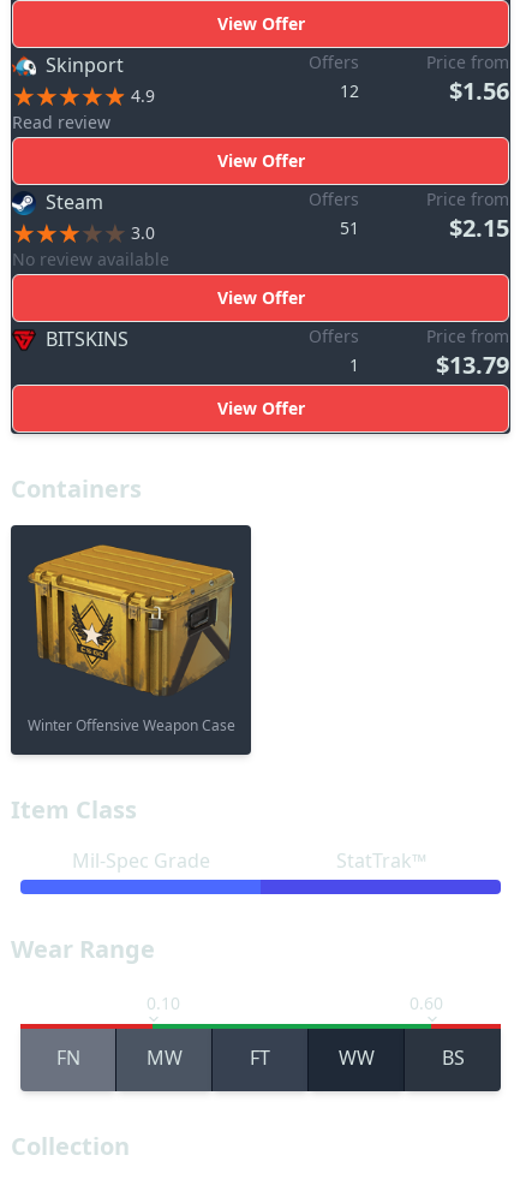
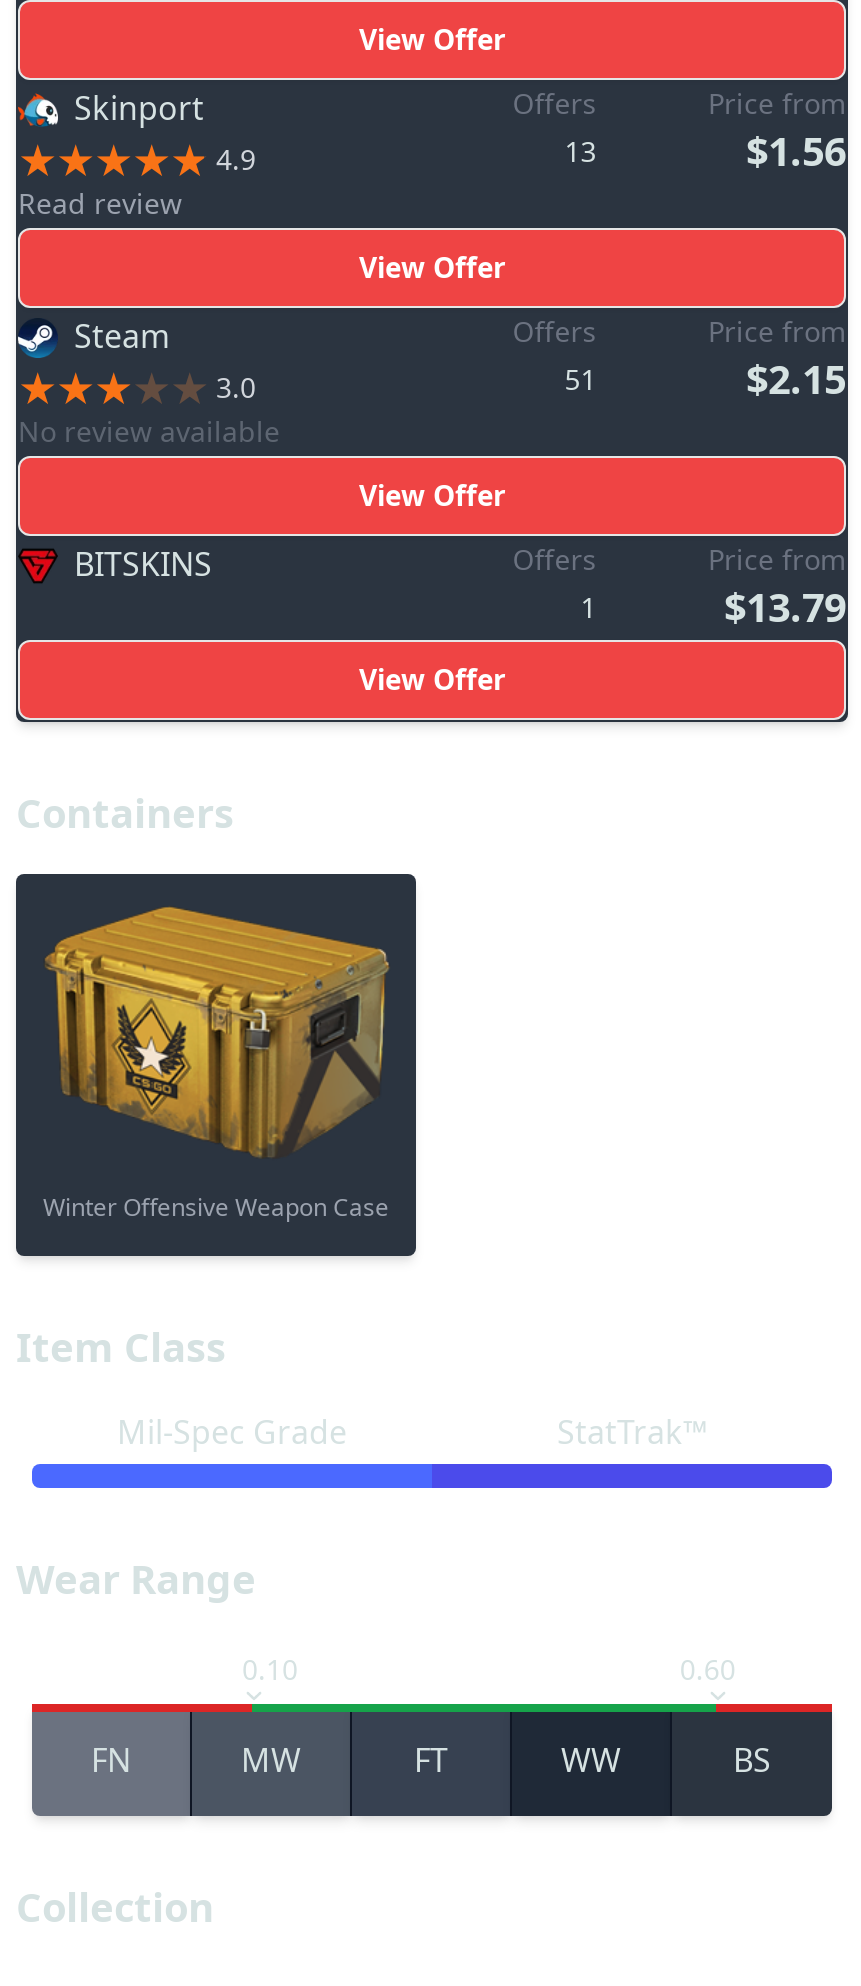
- 12
+ 13
